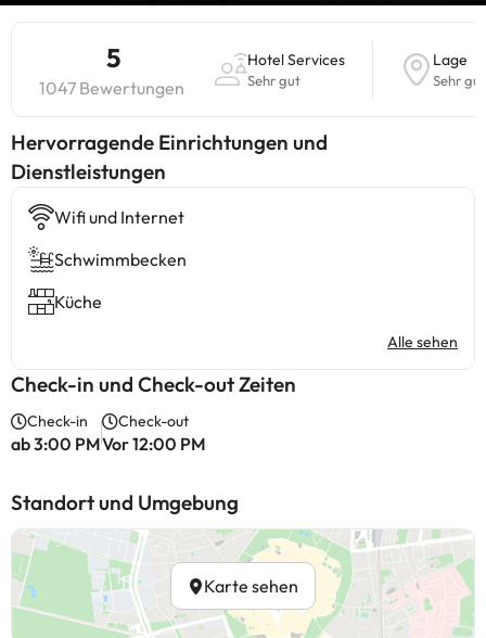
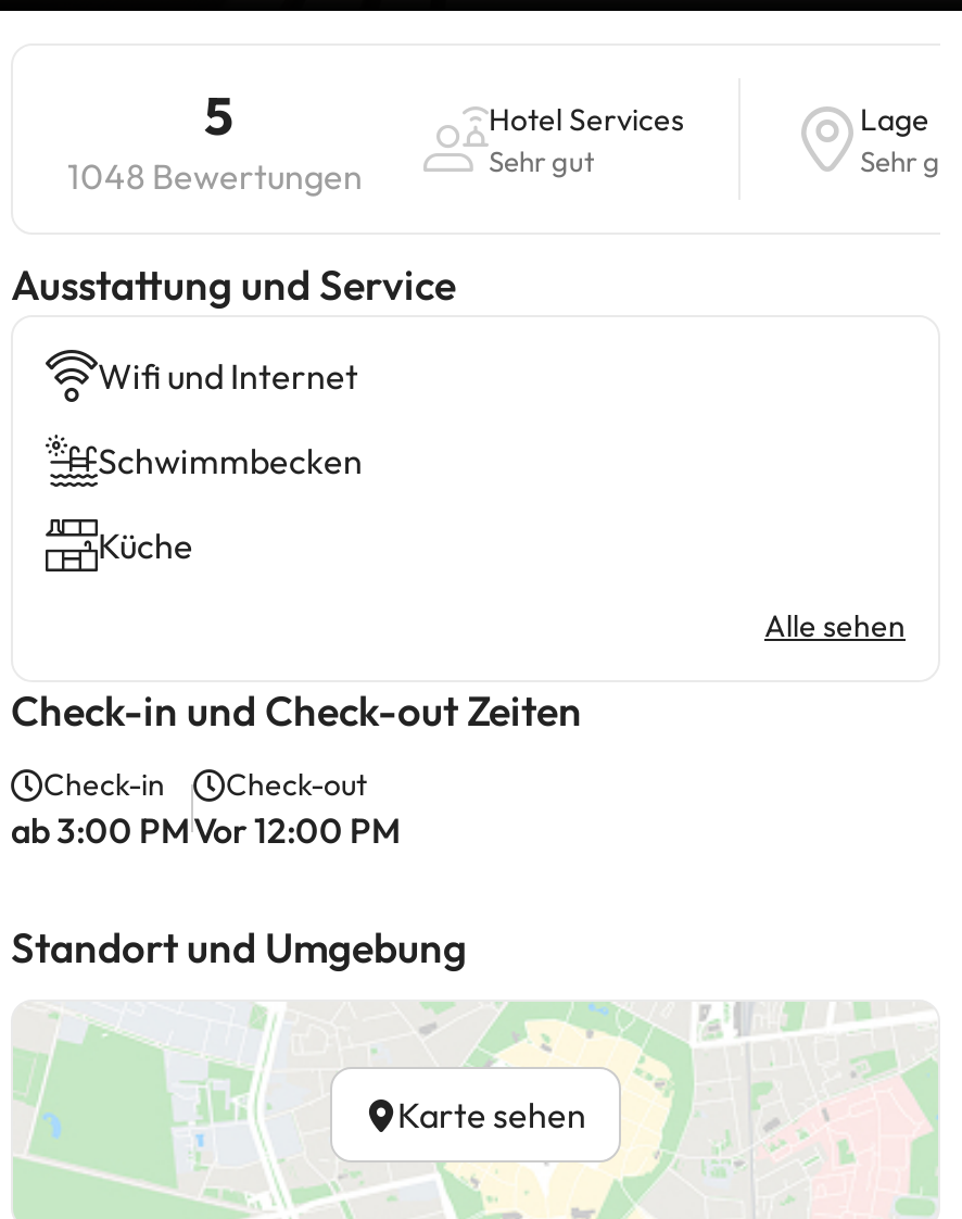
- 1047 Bewertungen
+ 1048 Bewertungen

- Hervorragende Einrichtungen und
- Dienstleistungen
+ Ausstattung und Service
